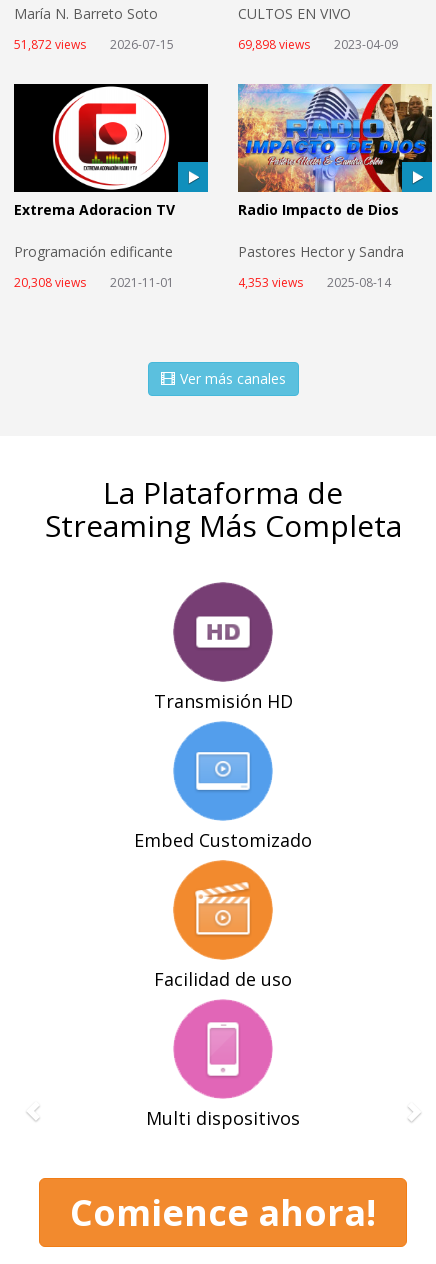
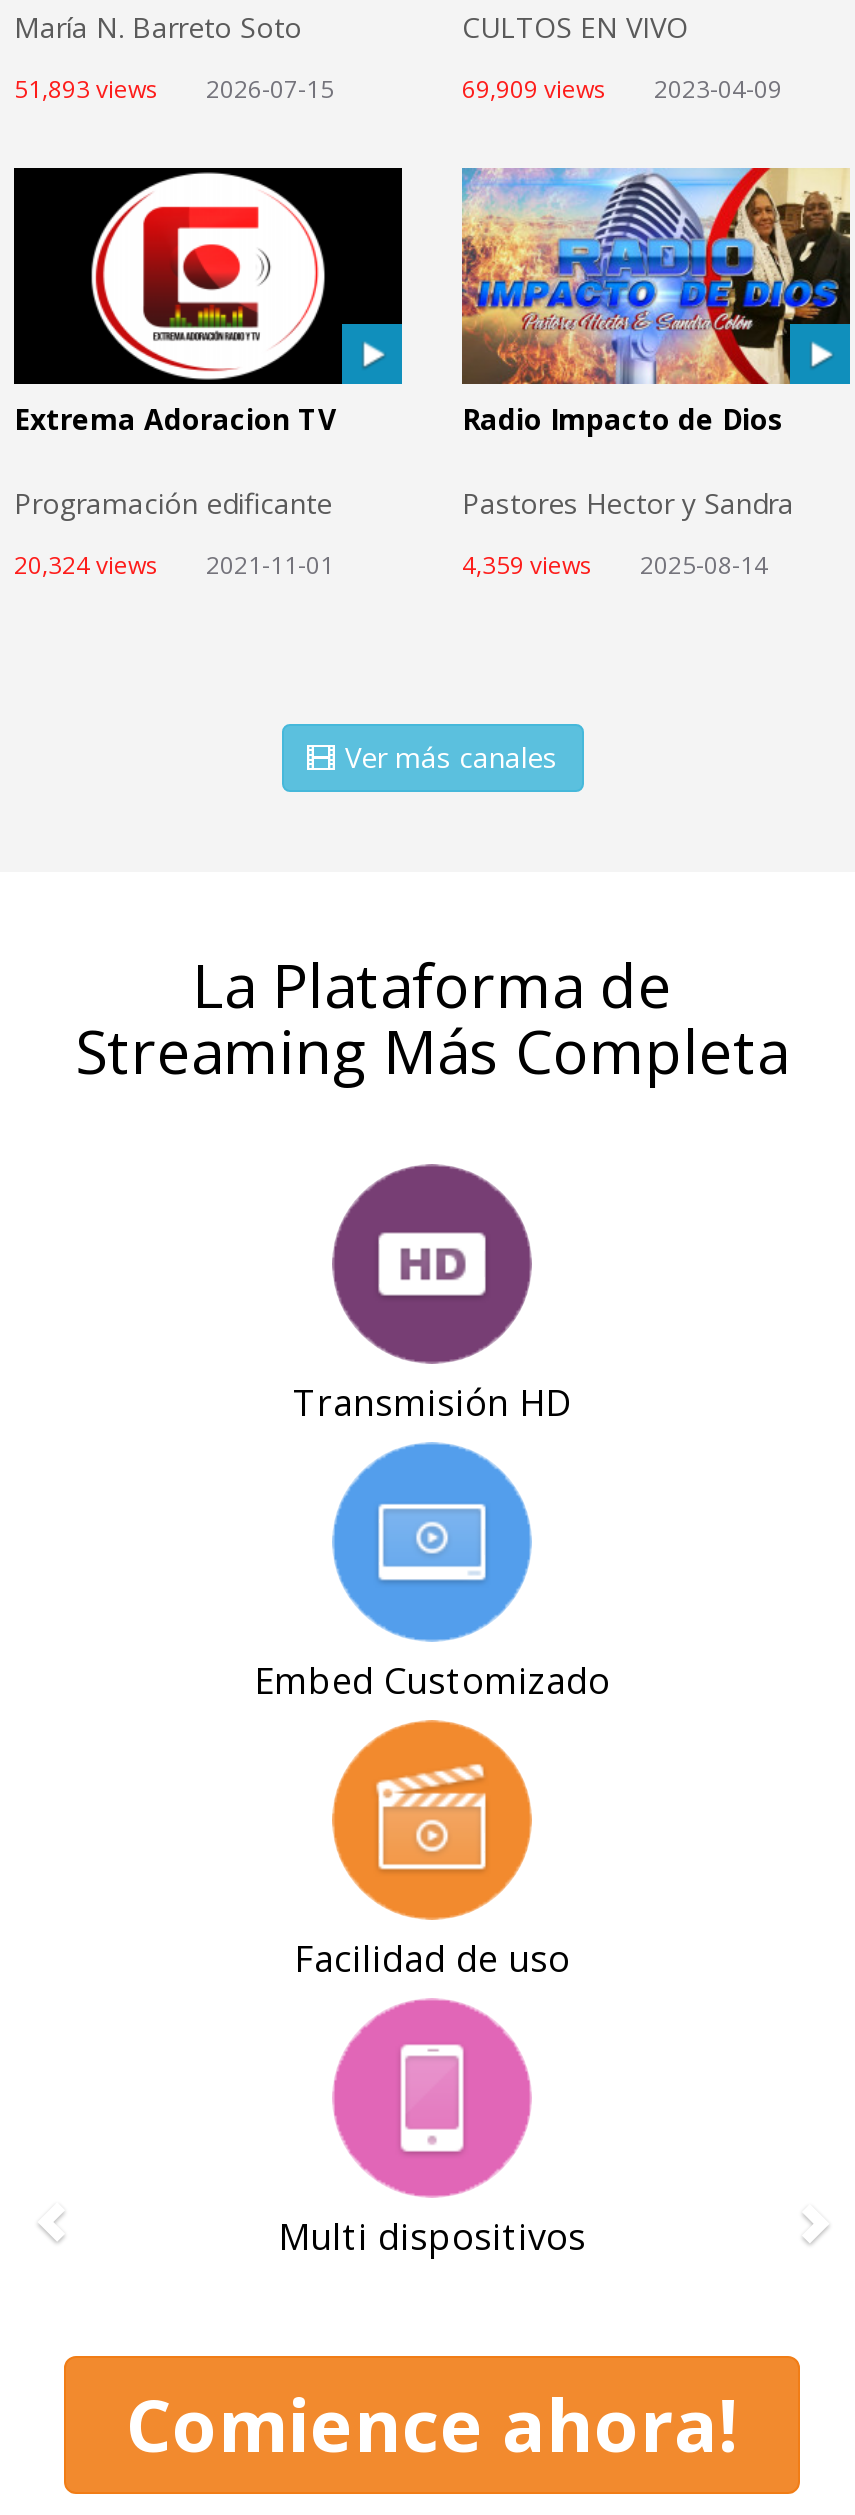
- 51,872 views 2026-07-15
+ 51,893 views 2026-07-15

- 69,898 views 2023-04-09
+ 69,909 views 2023-04-09

- 20,308 views 2021-11-01
+ 20,324 views 2021-11-01

- 4,353 views 2025-08-14
+ 4,359 views 2025-08-14
